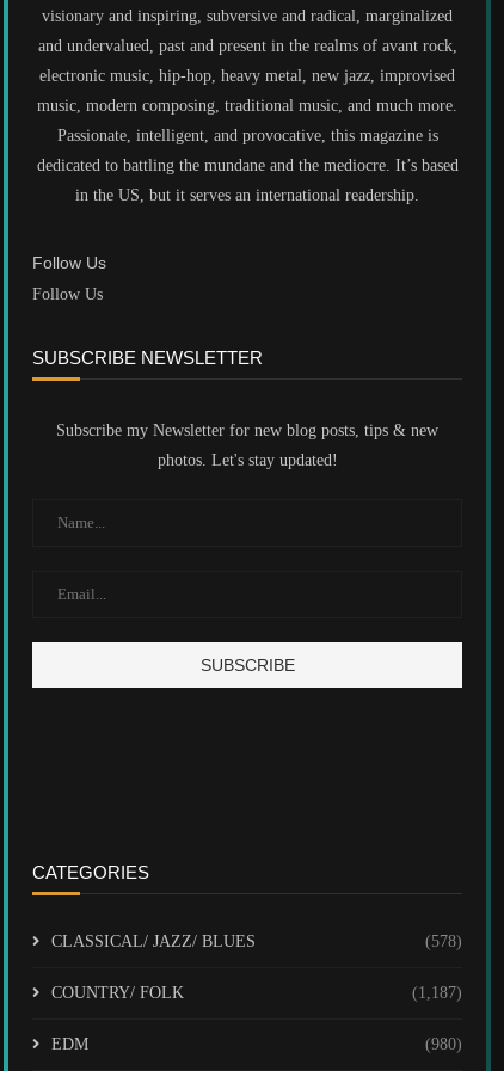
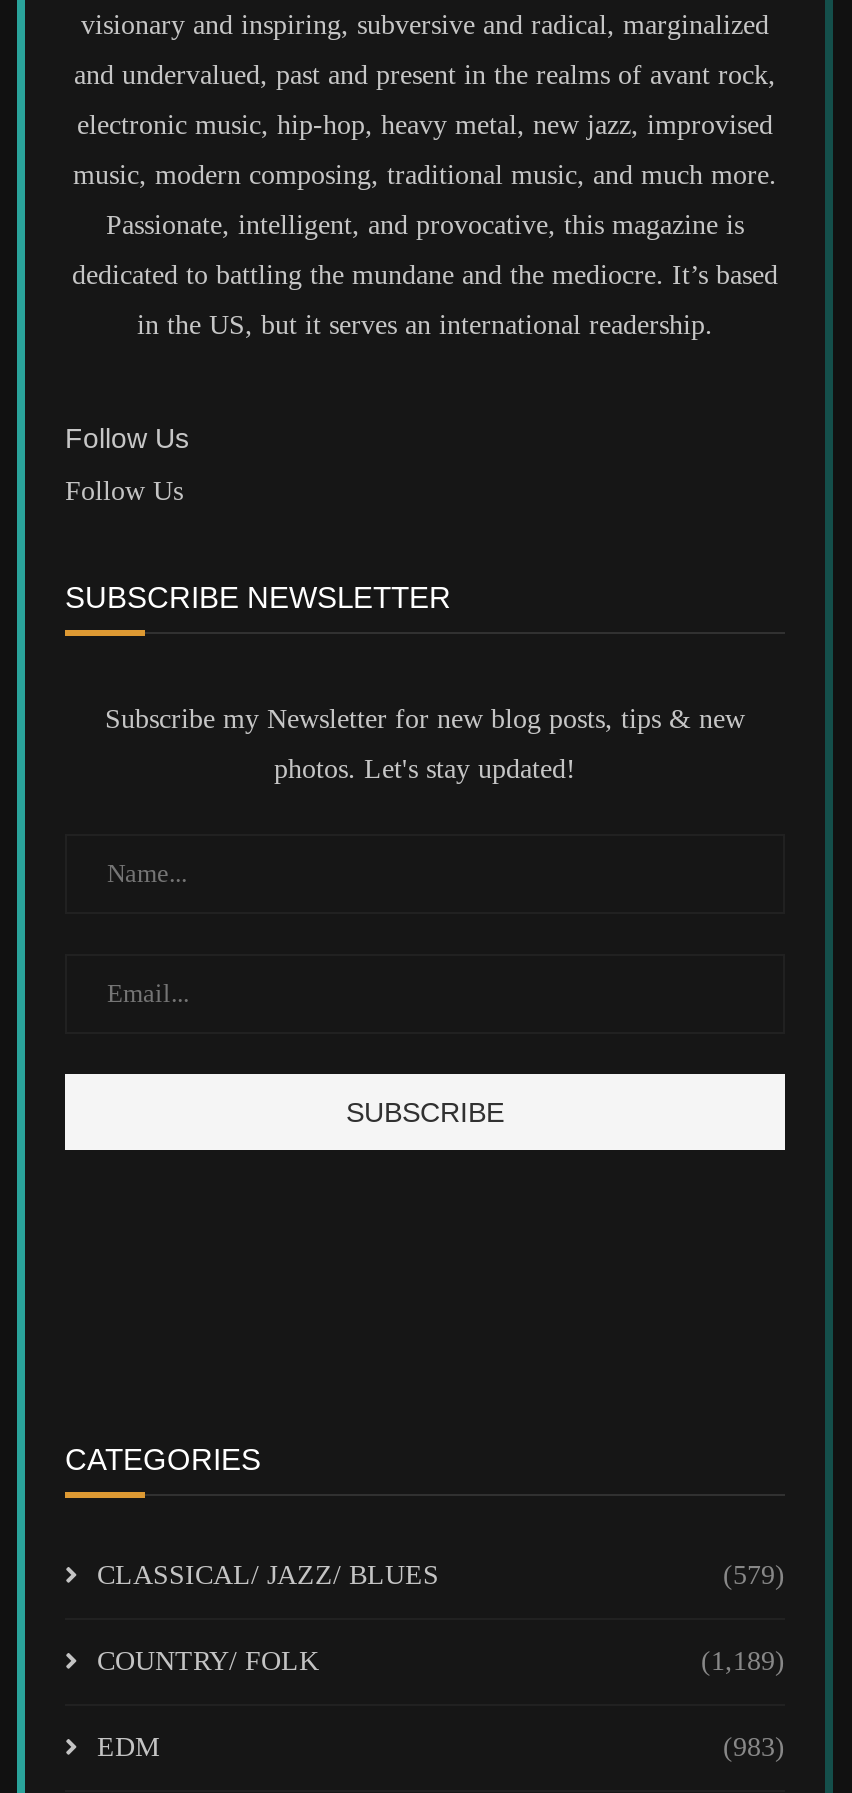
- (578)
+ (579)

- (1,187)
+ (1,189)

- (980)
+ (983)
